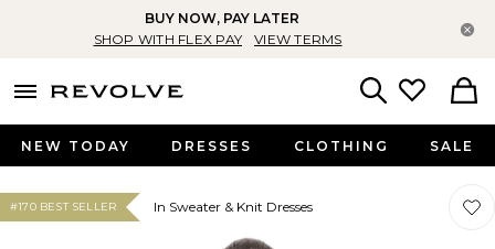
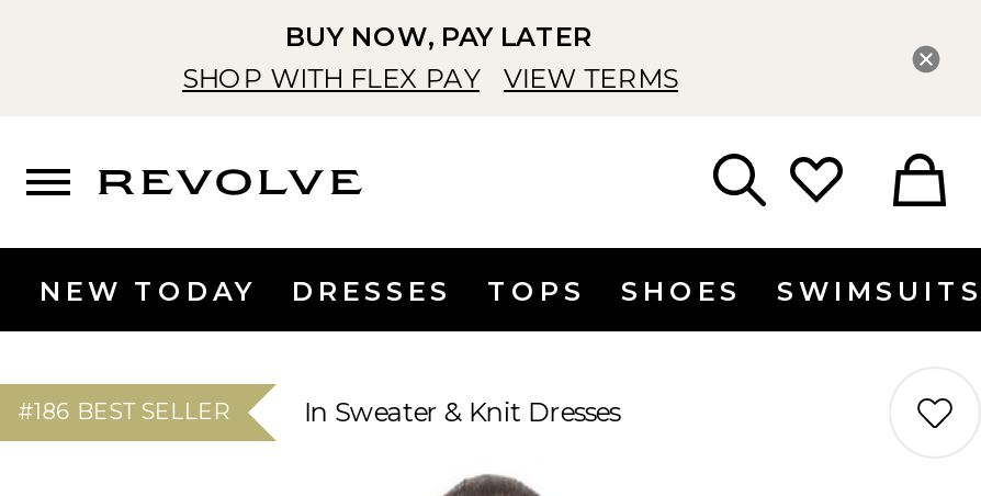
- CLOTHING
- SALE
+ TOPS
+ SHOES
+ SWIMSUITS

- #170 BEST SELLER
+ #186 BEST SELLER
